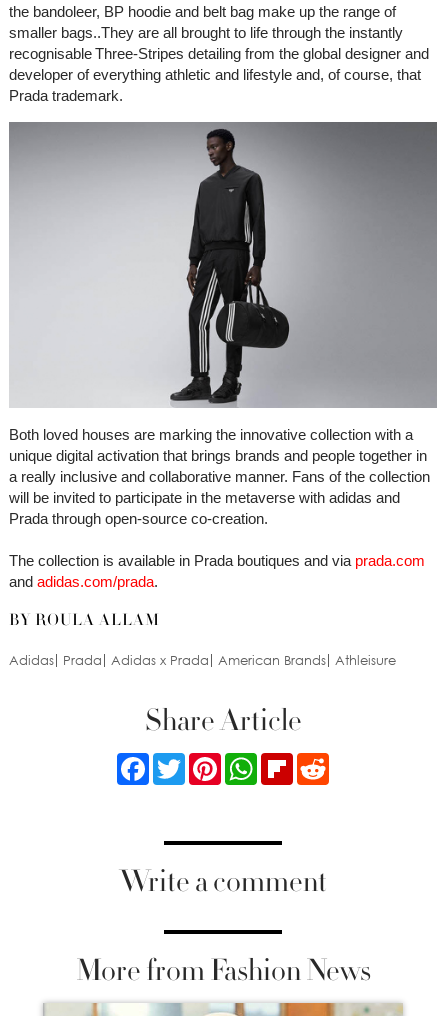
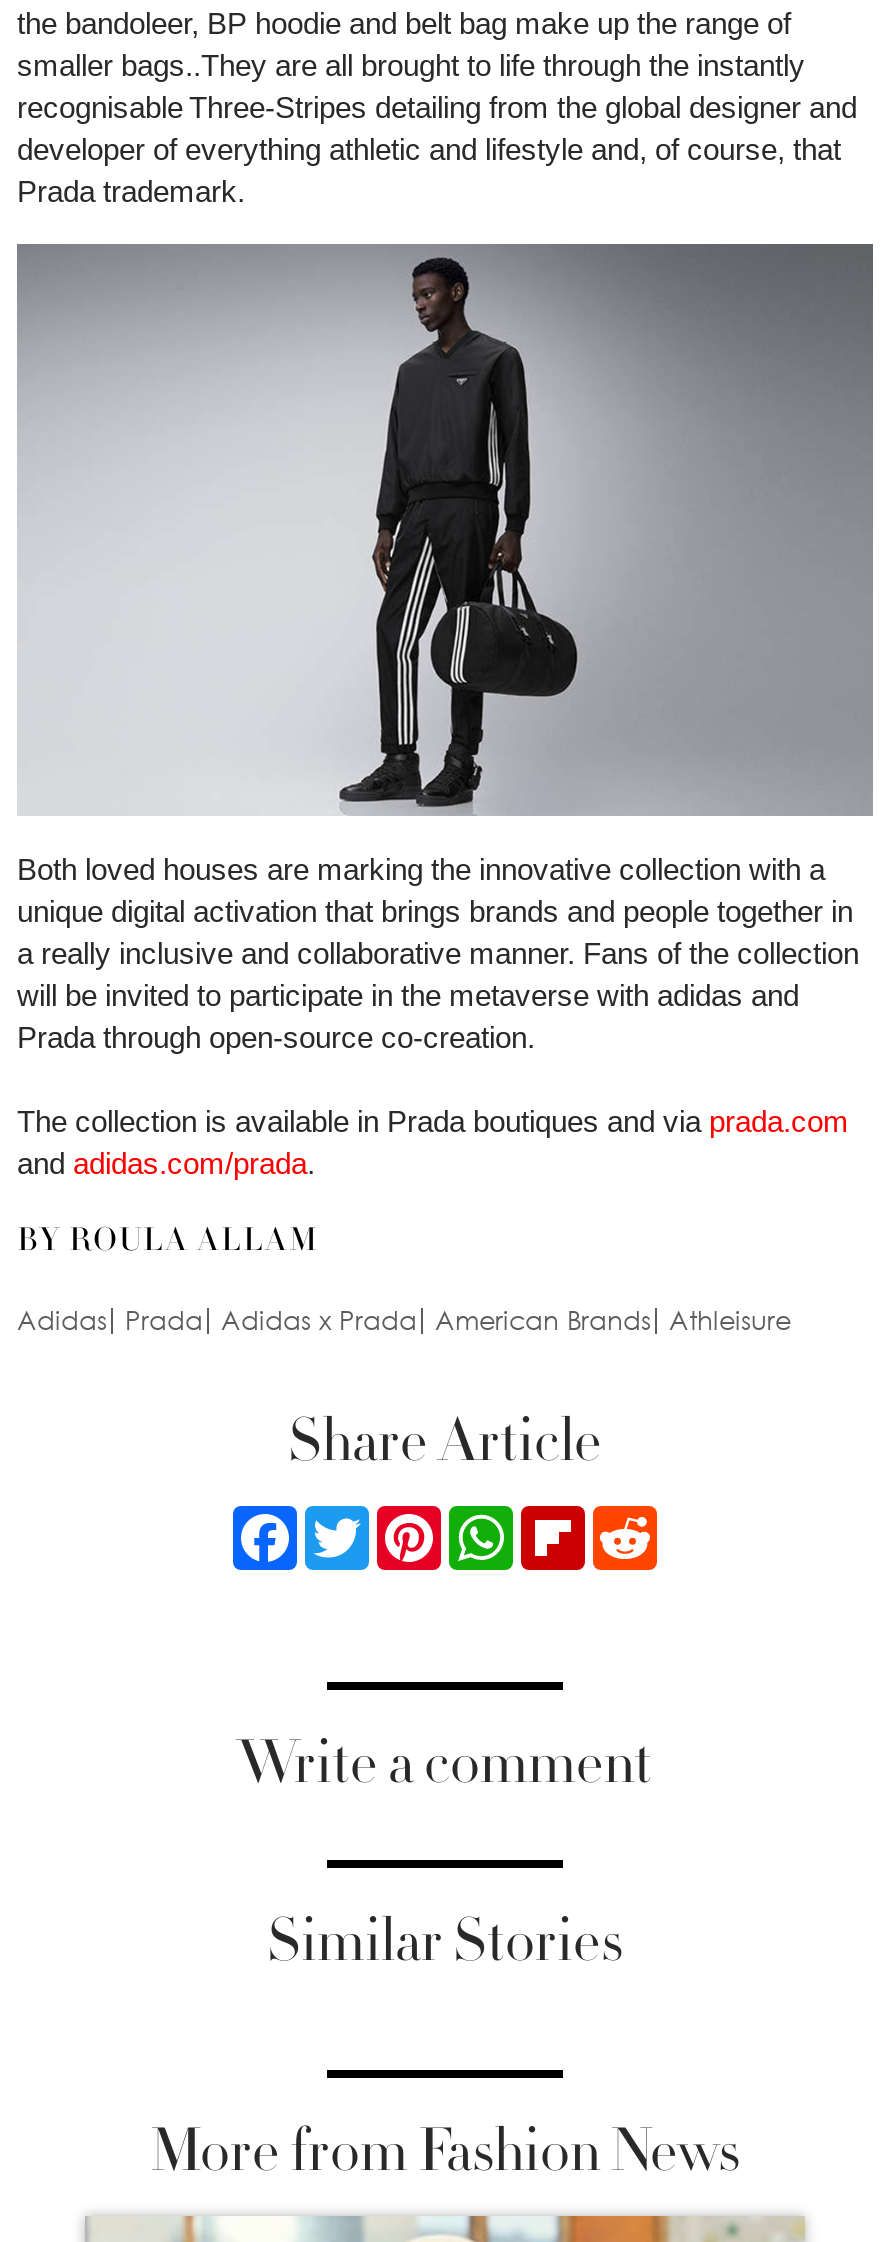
+ Similar Stories
